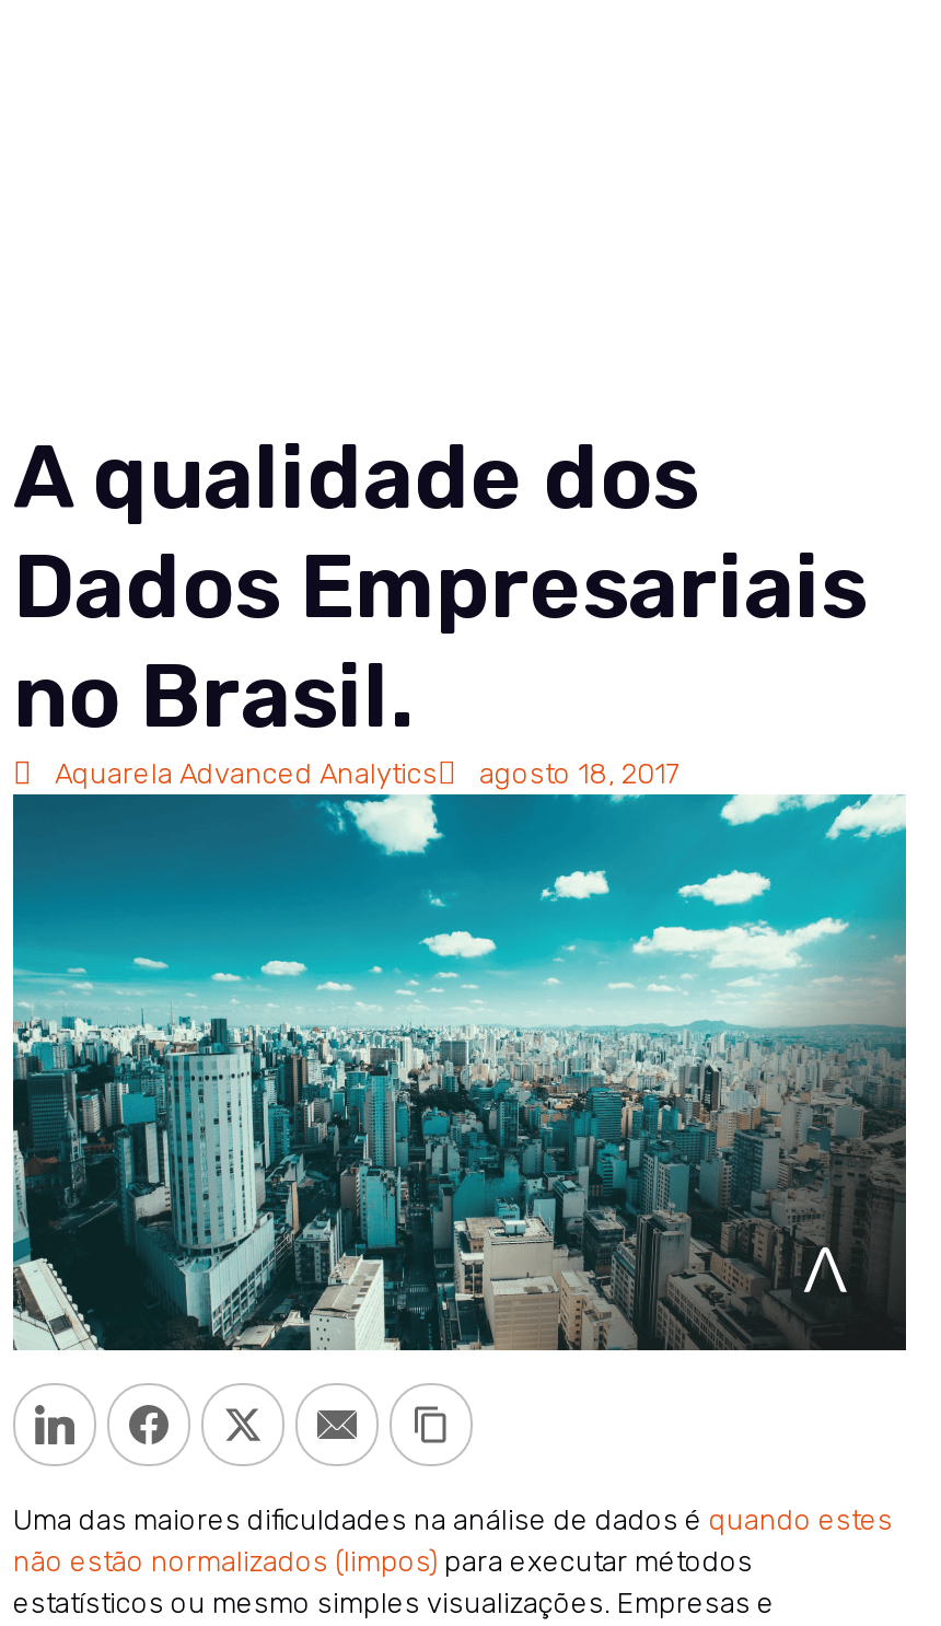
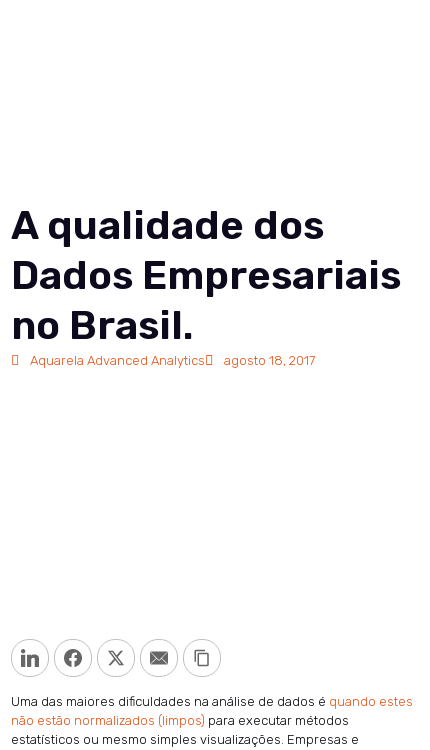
- [image]
